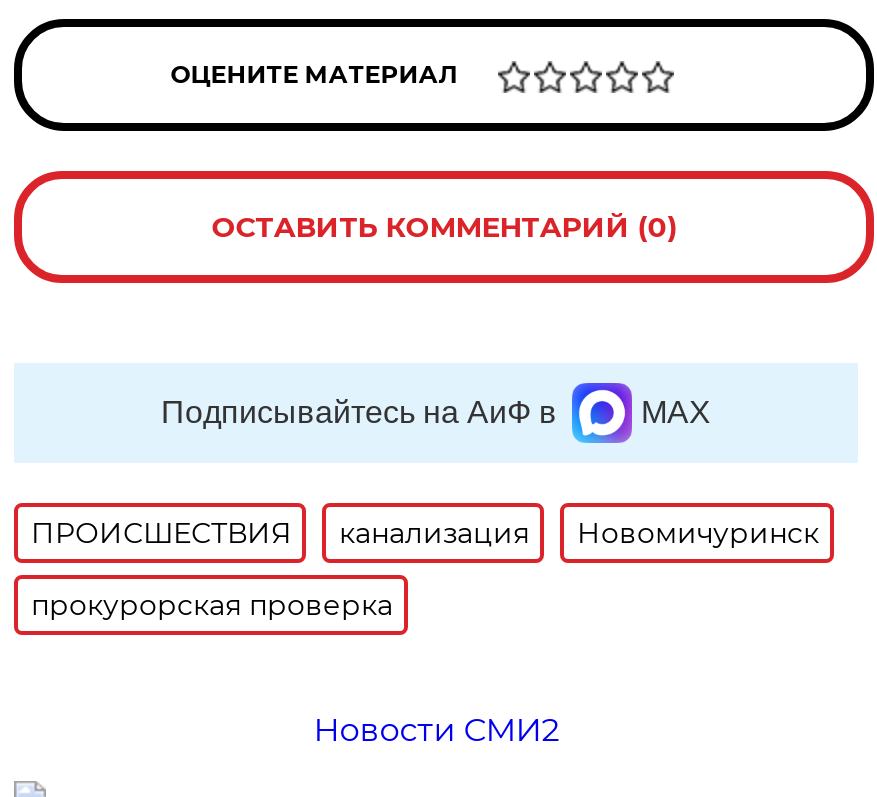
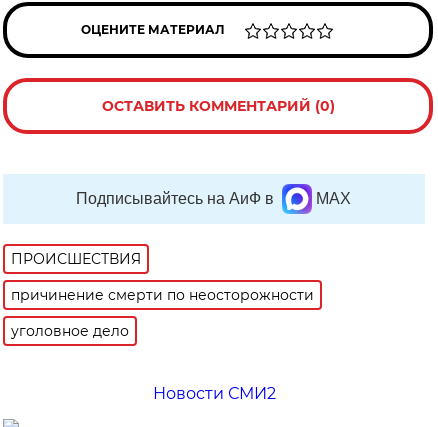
- канализация
- Новомичуринск
+ причинение смерти по неосторожности

- прокурорская проверка
+ уголовное дело
